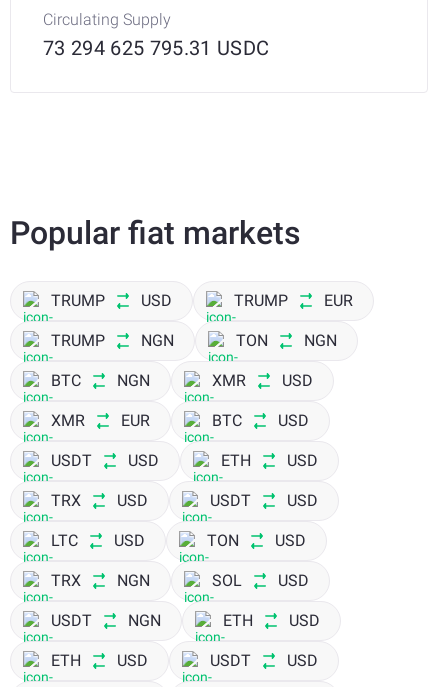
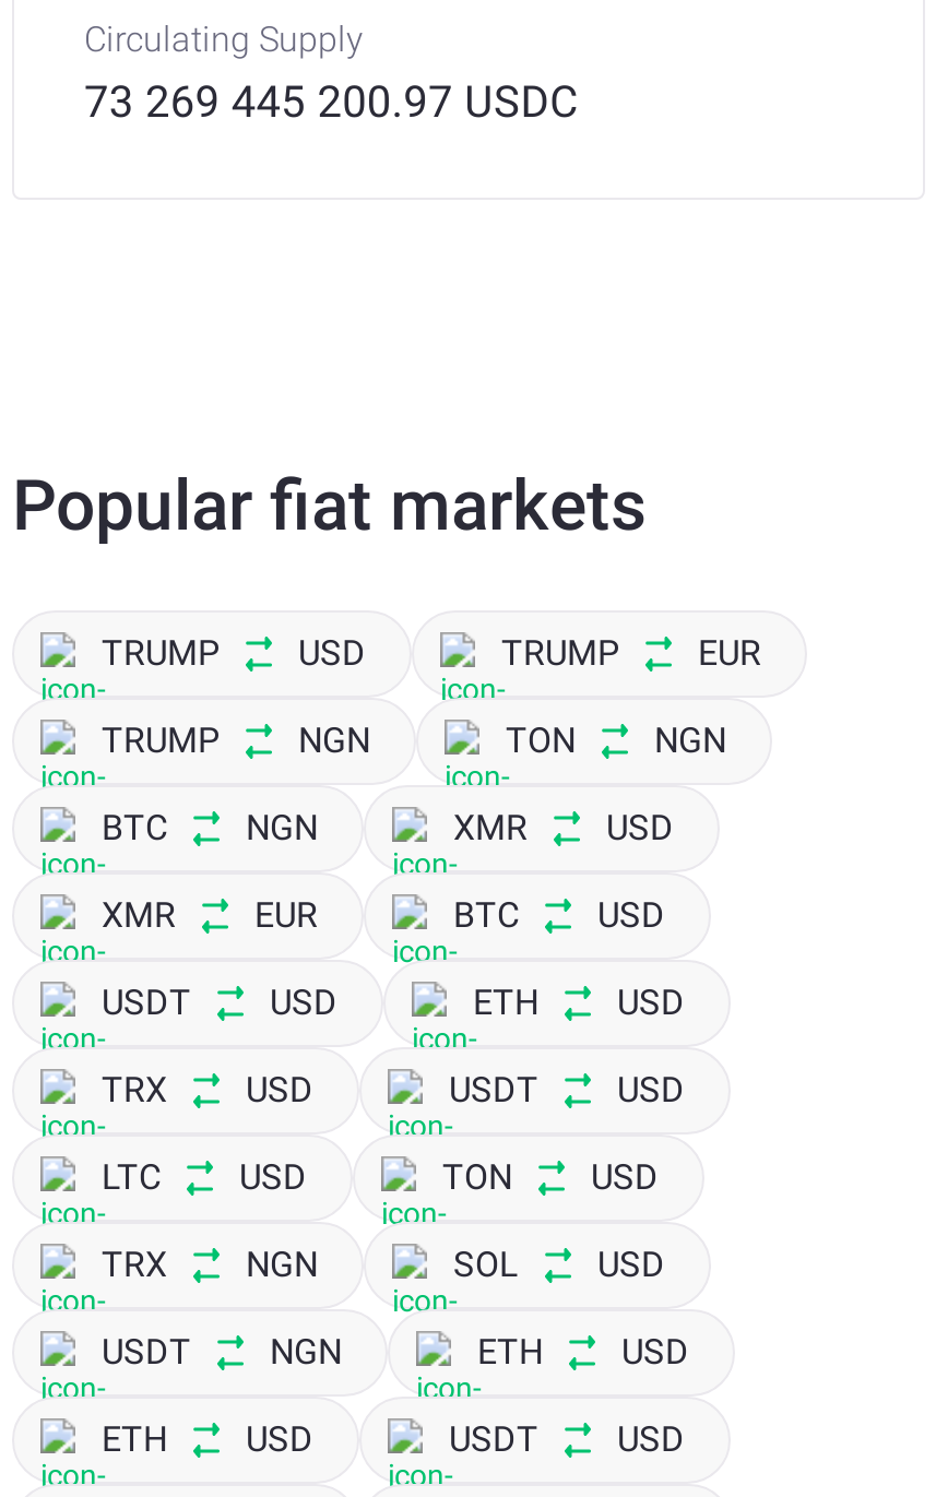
- 73 294 625 795.31 USDC
+ 73 269 445 200.97 USDC
